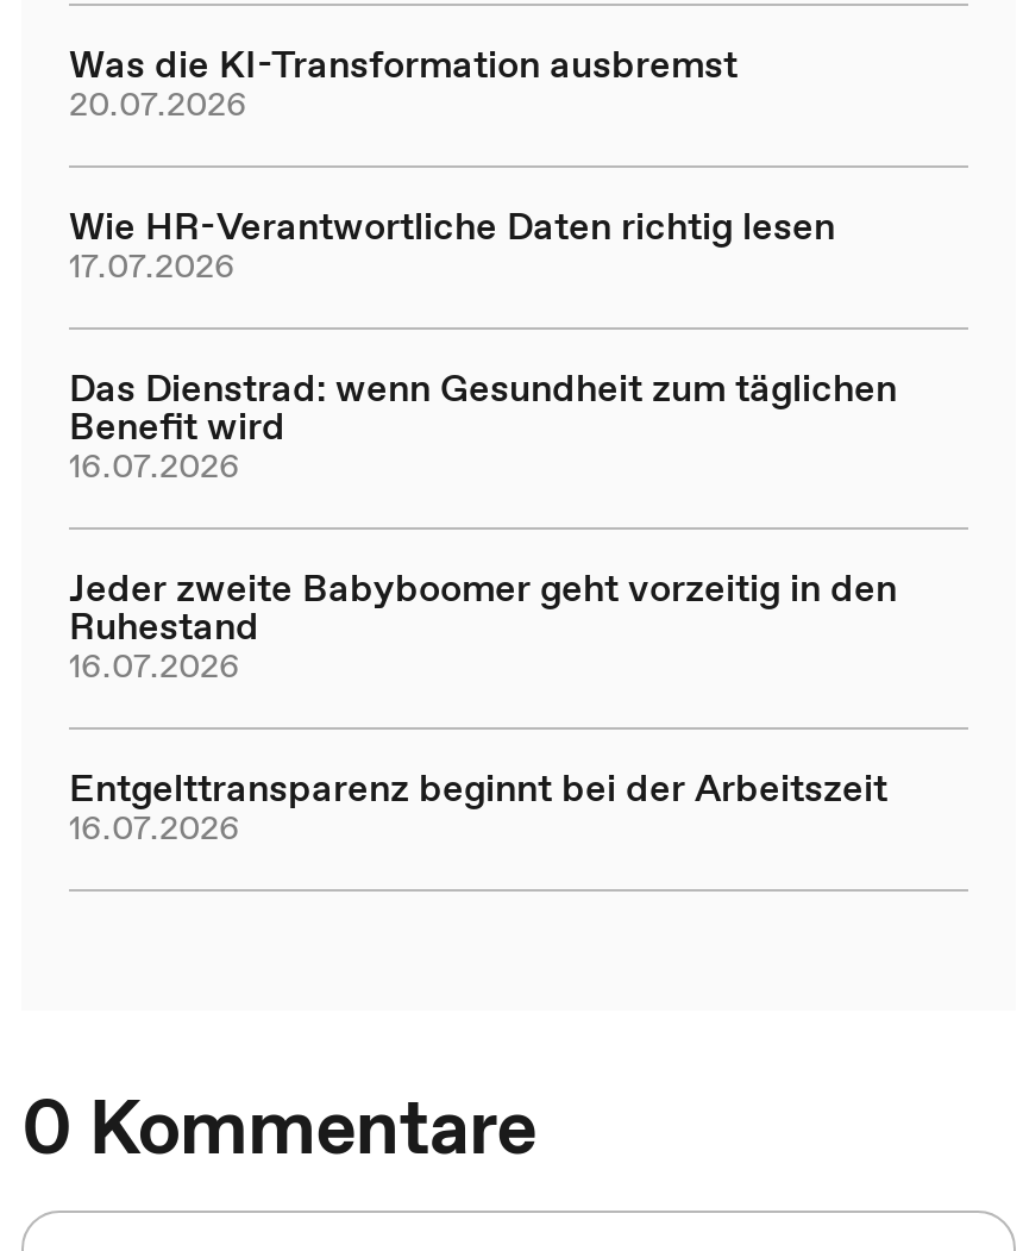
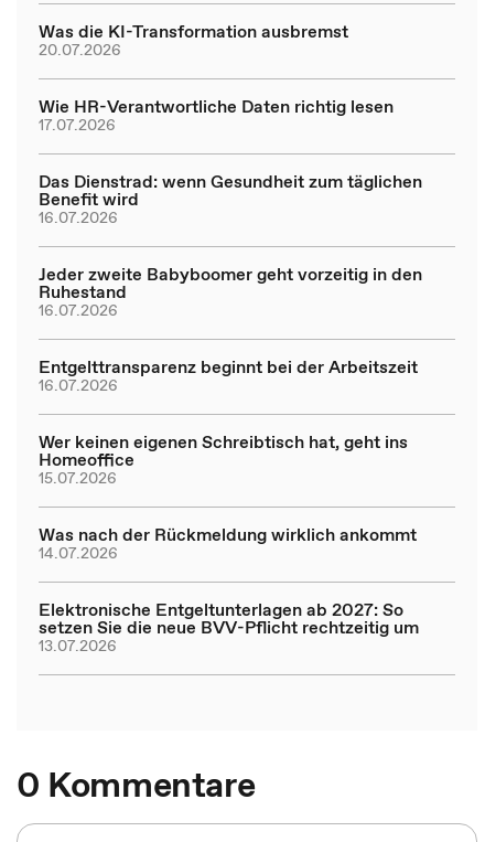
+ Wer keinen eigenen Schreibtisch hat, geht ins
+ Homeoffice
+ 15.07.2026
+ Was nach der Rückmeldung wirklich ankommt
+ 14.07.2026
+ Elektronische Entgeltunterlagen ab 2027: So
+ setzen Sie die neue BVV-Pflicht rechtzeitig um
+ 13.07.2026
